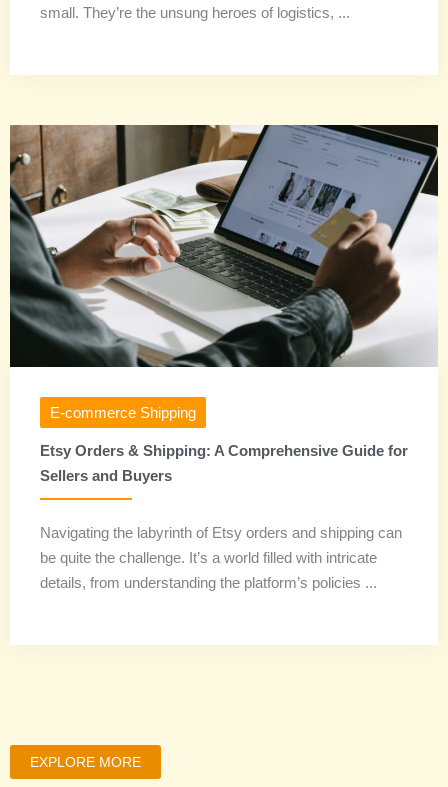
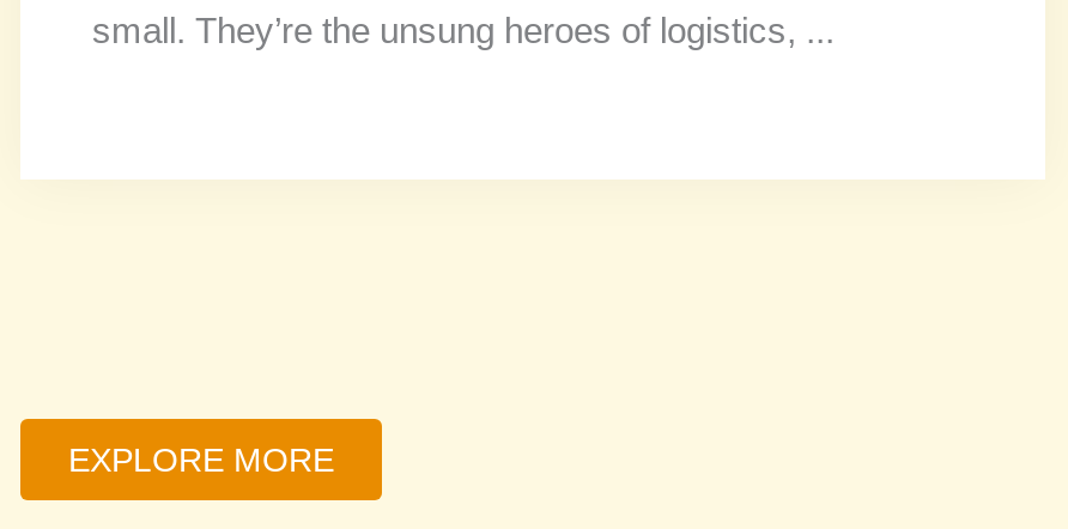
- [image]
- E-commerce Shipping
- Etsy Orders & Shipping: A Comprehensive Guide for
- Sellers and Buyers
- Navigating the labyrinth of Etsy orders and shipping can
- be quite the challenge. It’s a world filled with intricate
- details, from understanding the platform’s policies ...
